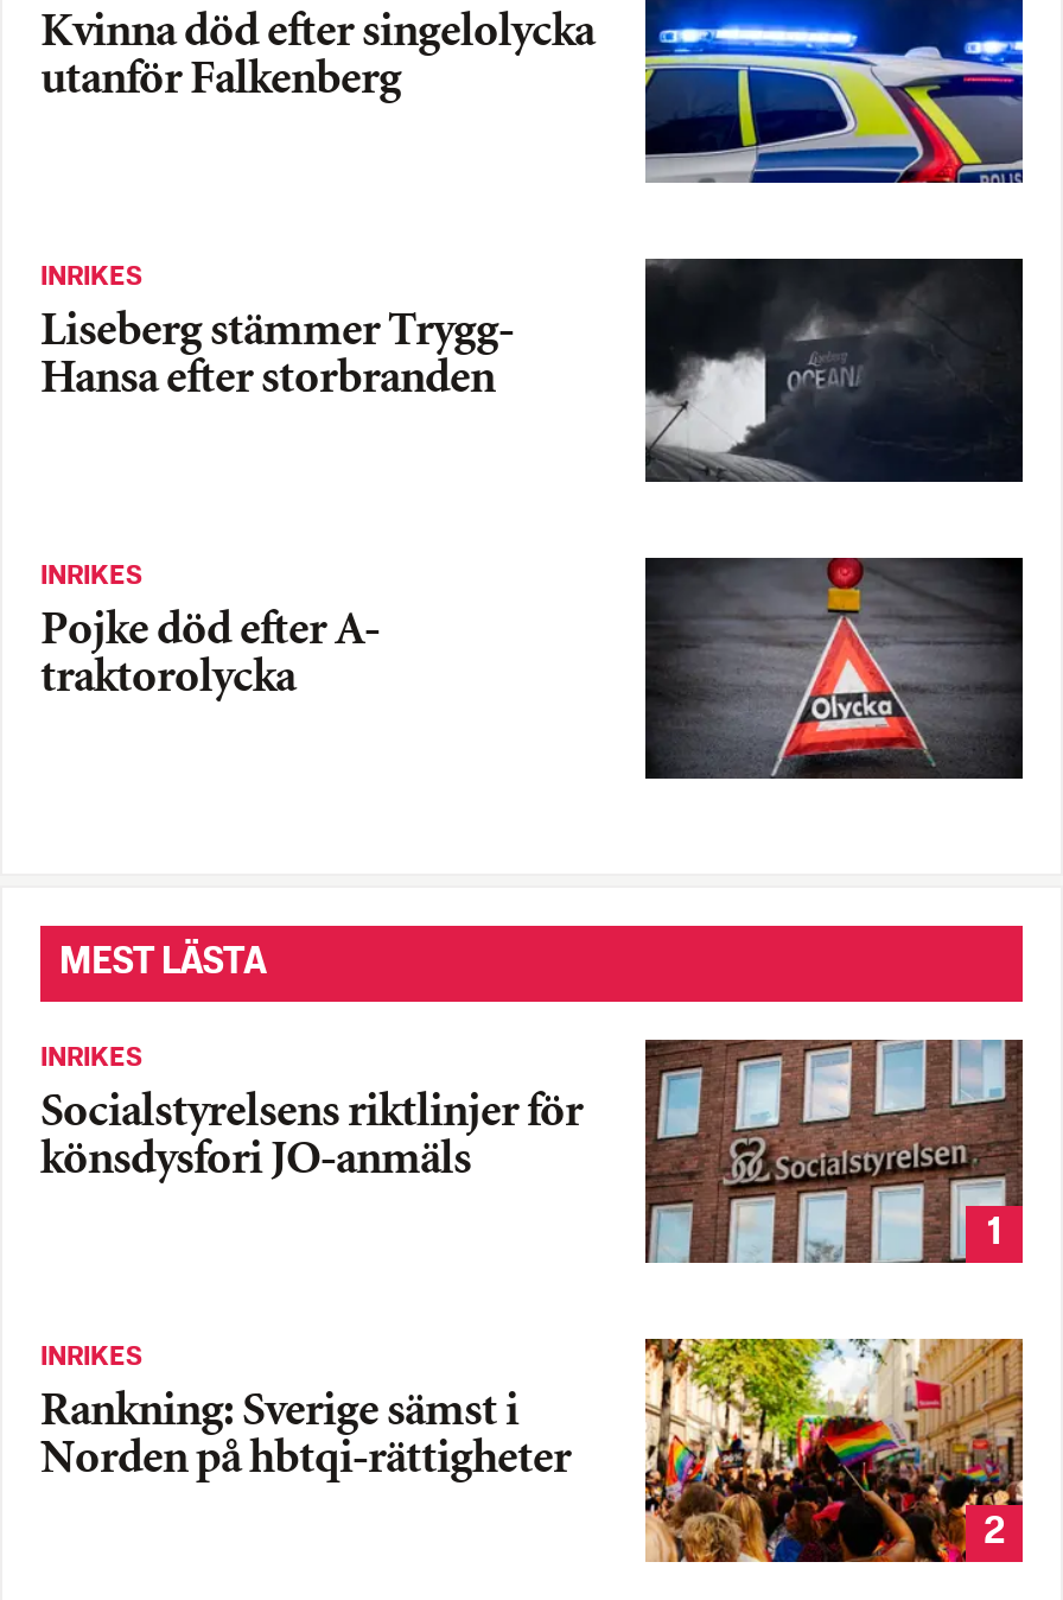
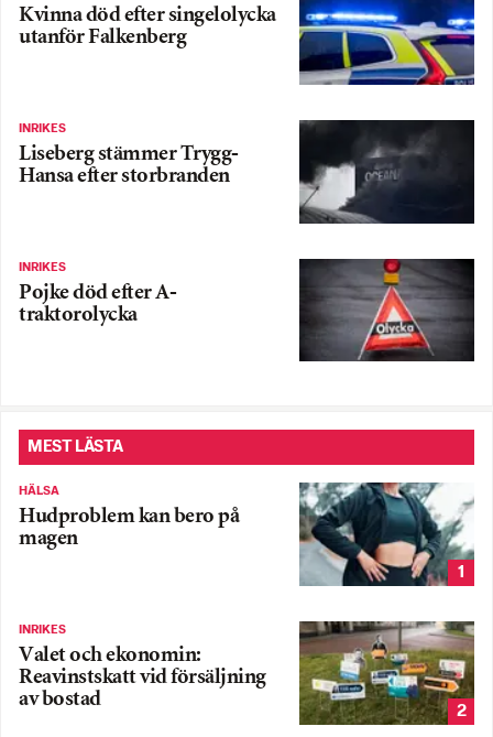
- INRIKES
- Socialstyrelsens riktlinjer för
- könsdysfori JO-anmäls
+ HÄLSA
+ Hudproblem kan bero på
+ magen

- [image]
+ [image]

- [image]
- Rankning: Sverige sämst i
- Norden på hbtqi-rättigheter
+ [image]
+ Valet och ekonomin:
+ Reavinstskatt vid försäljning
+ av bostad
